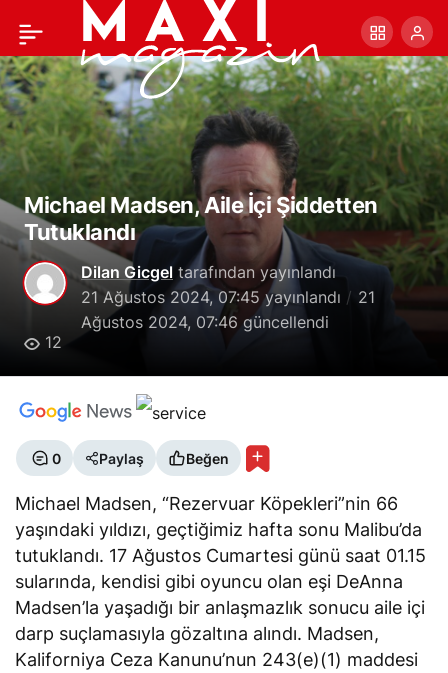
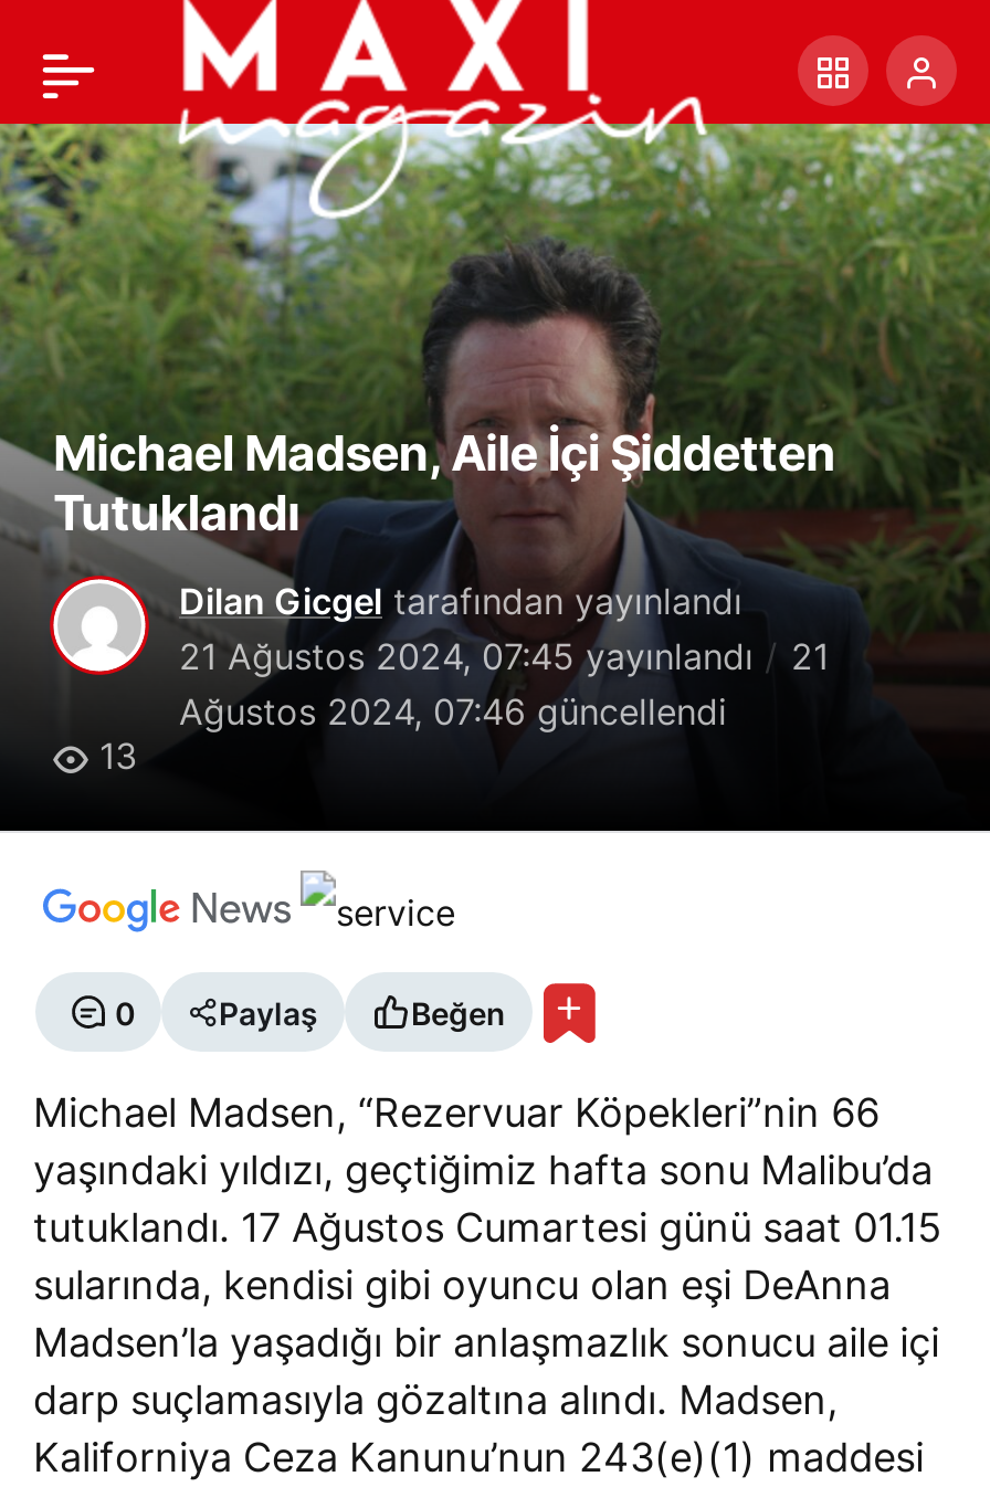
- 12
+ 13
